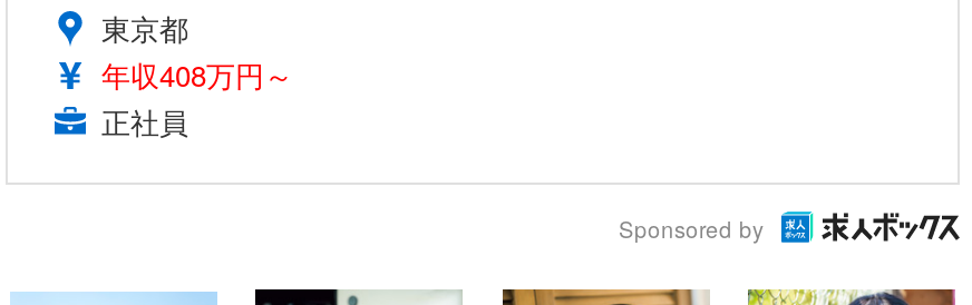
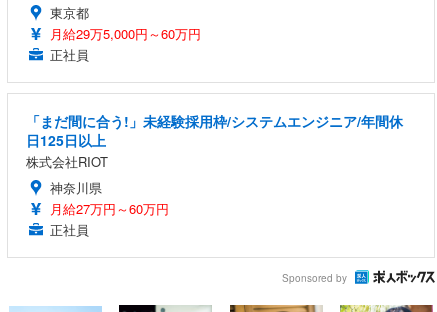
- 年収408万円～
+ 月給29万5,000円～60万円
+ 正社員
+ 「まだ間に合う!」未経験採用枠/システムエンジニア/年間休
+ 日125日以上
+ 株式会社RIOT
+ 神奈川県
+ 月給27万円～60万円
